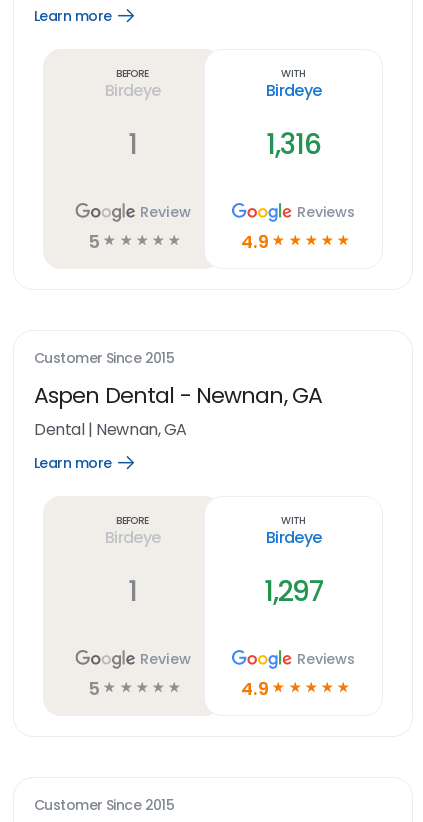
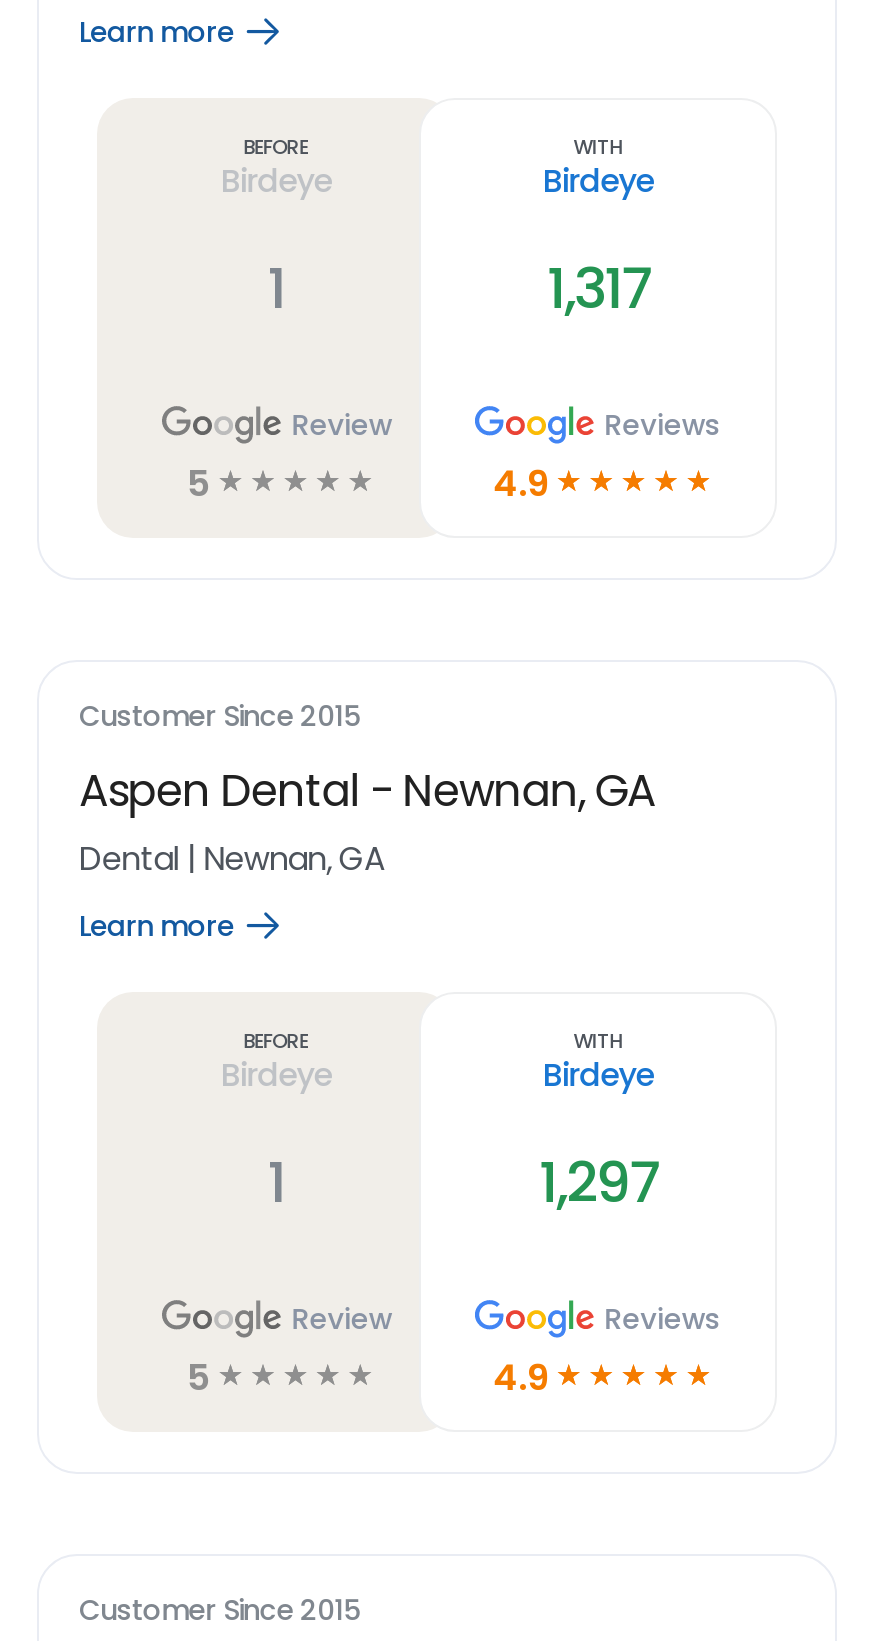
- 1,316
+ 1,317
